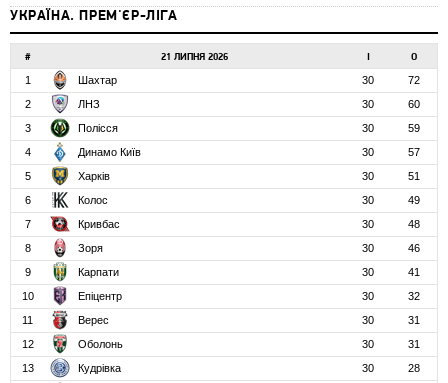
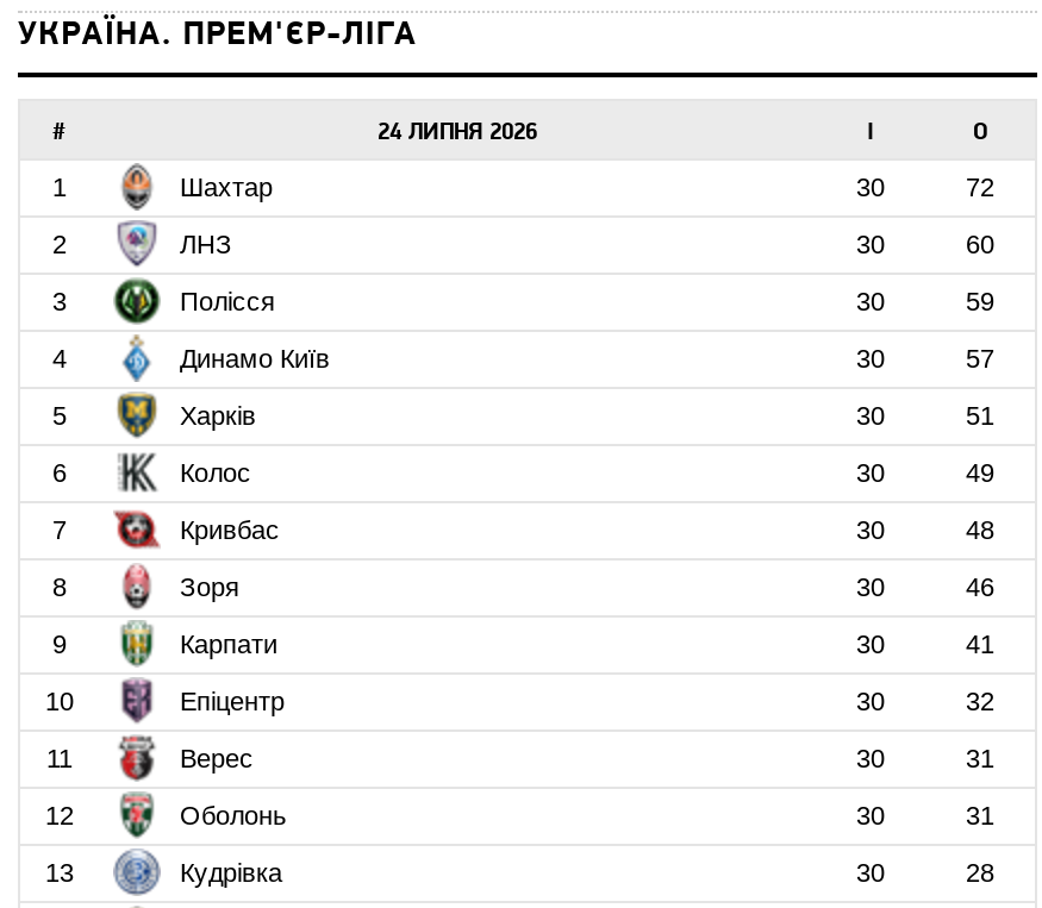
- 21 ЛИПНЯ 2026
+ 24 ЛИПНЯ 2026
